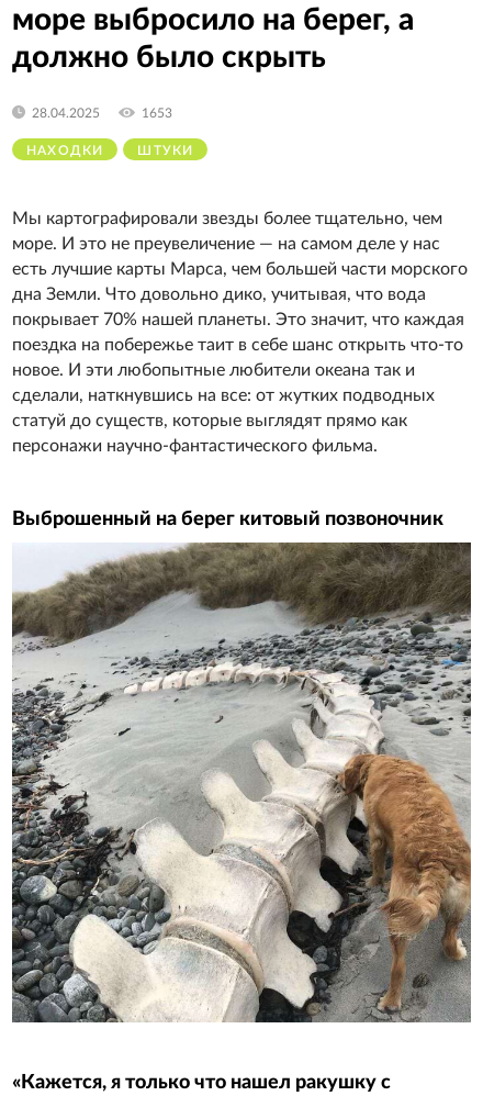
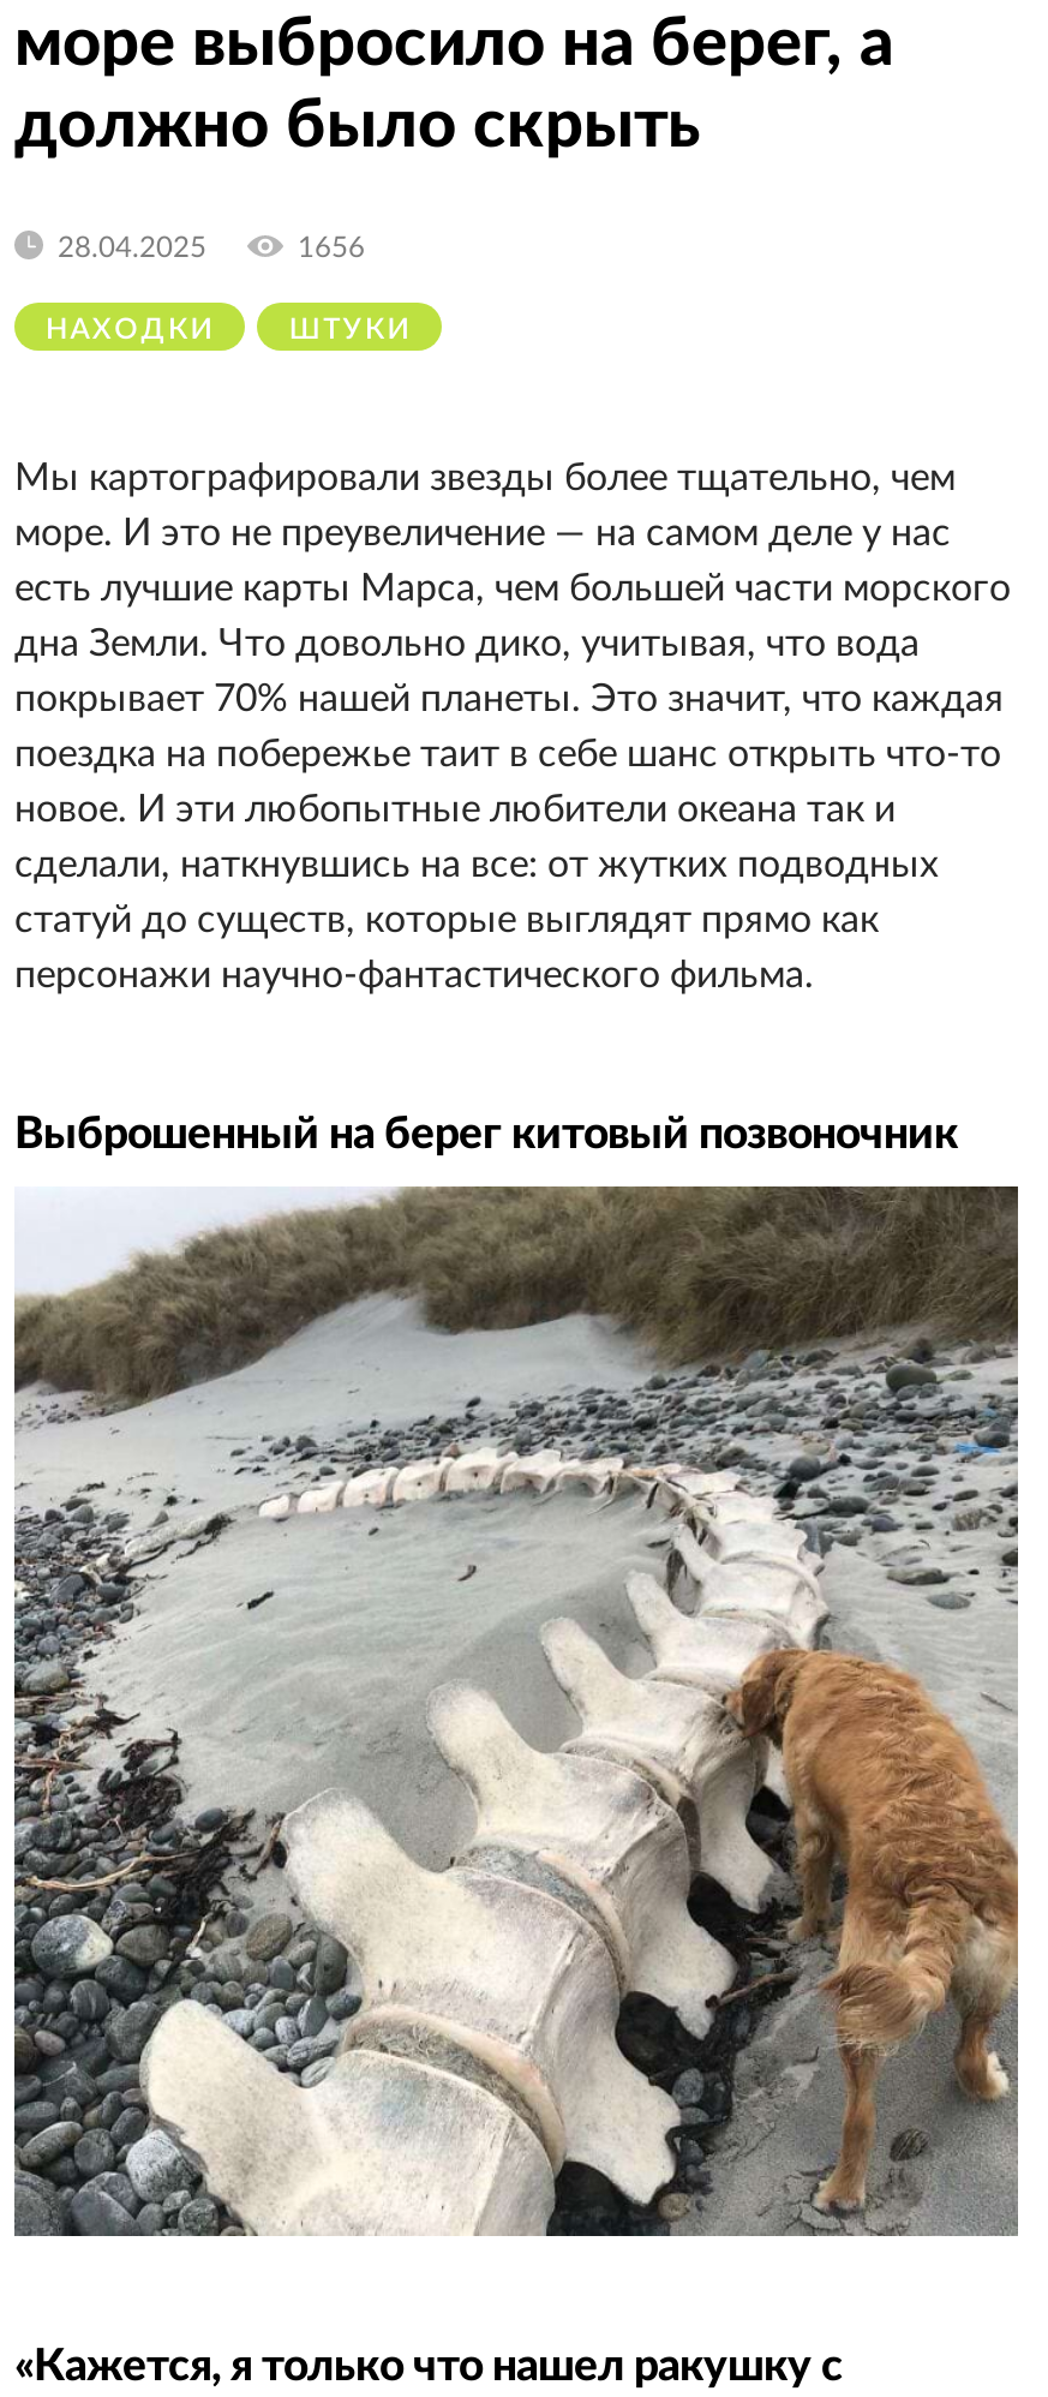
- 1653
+ 1656
